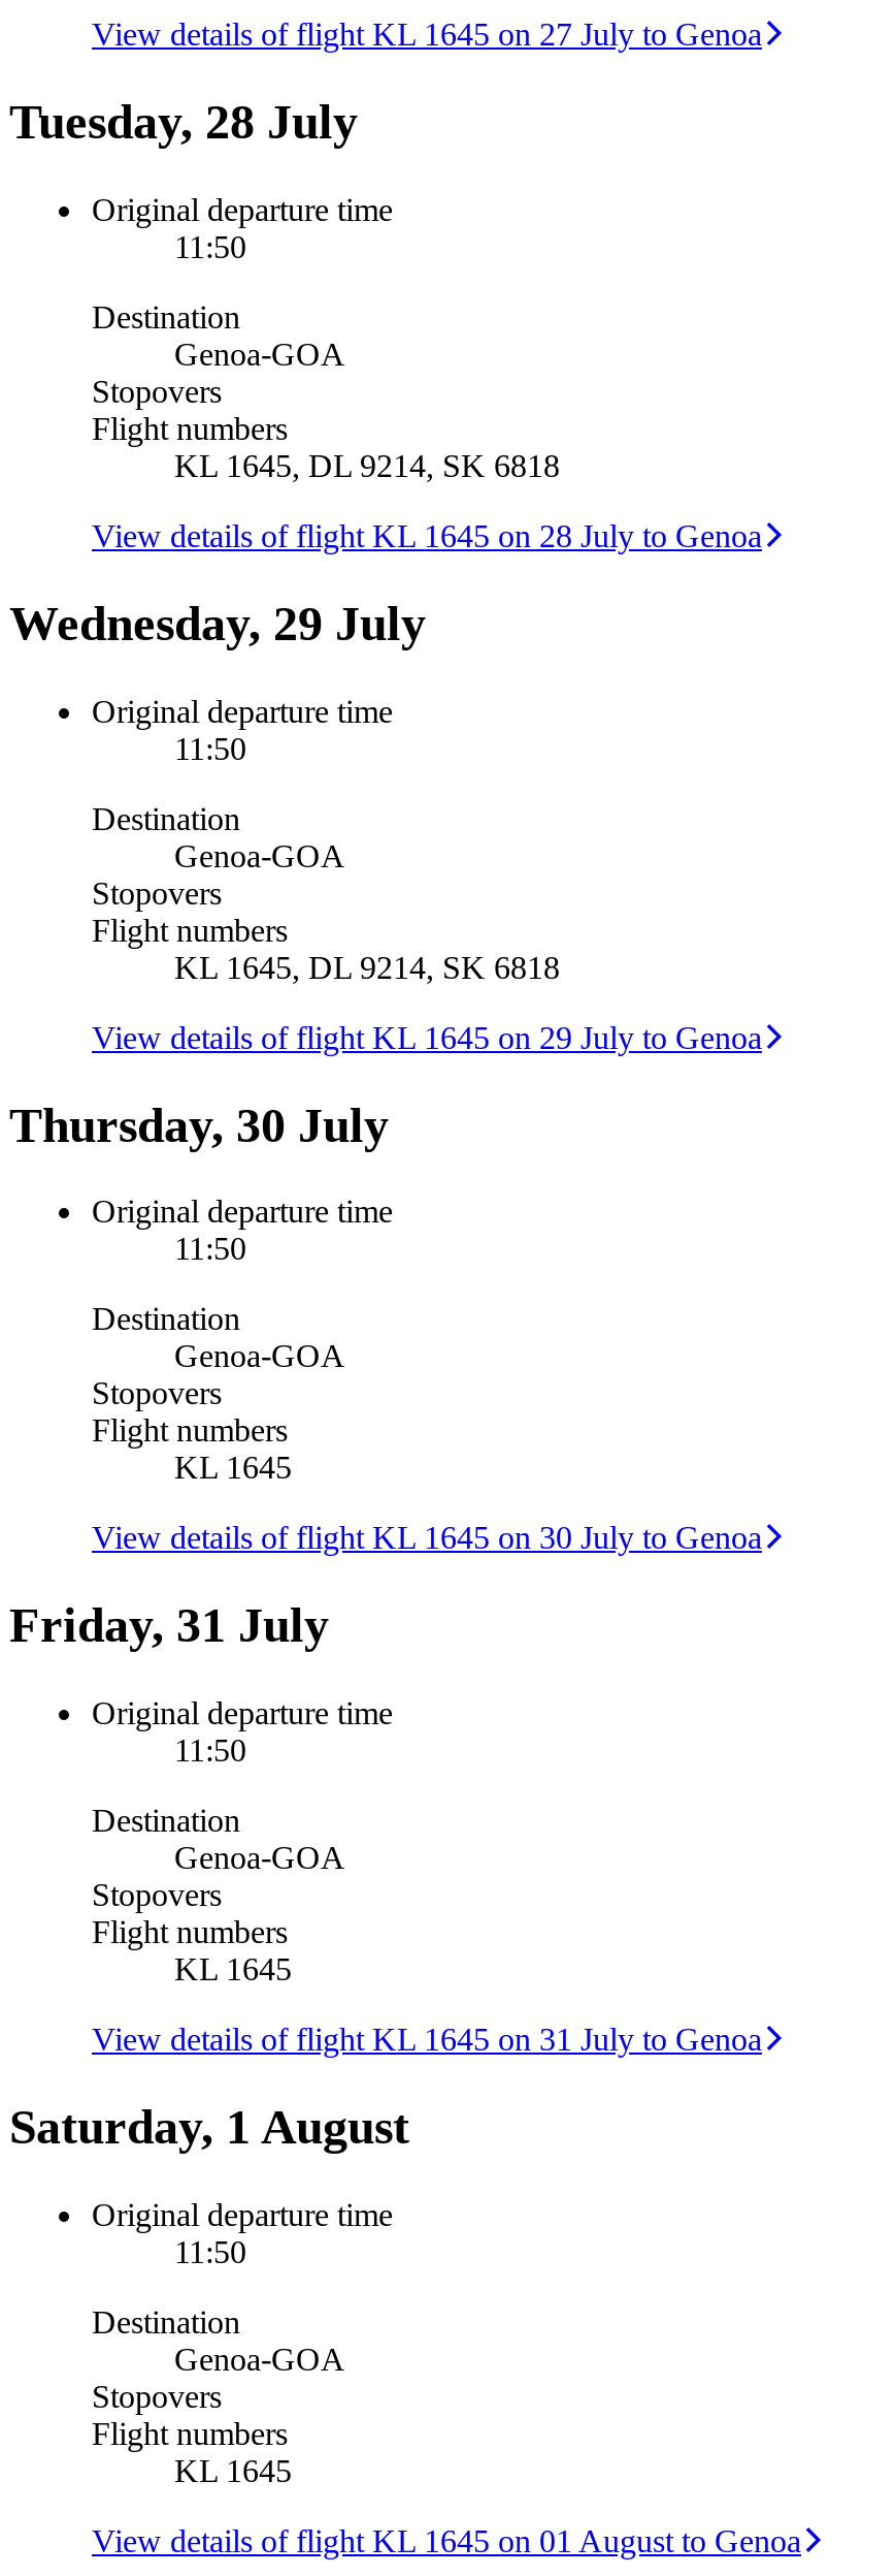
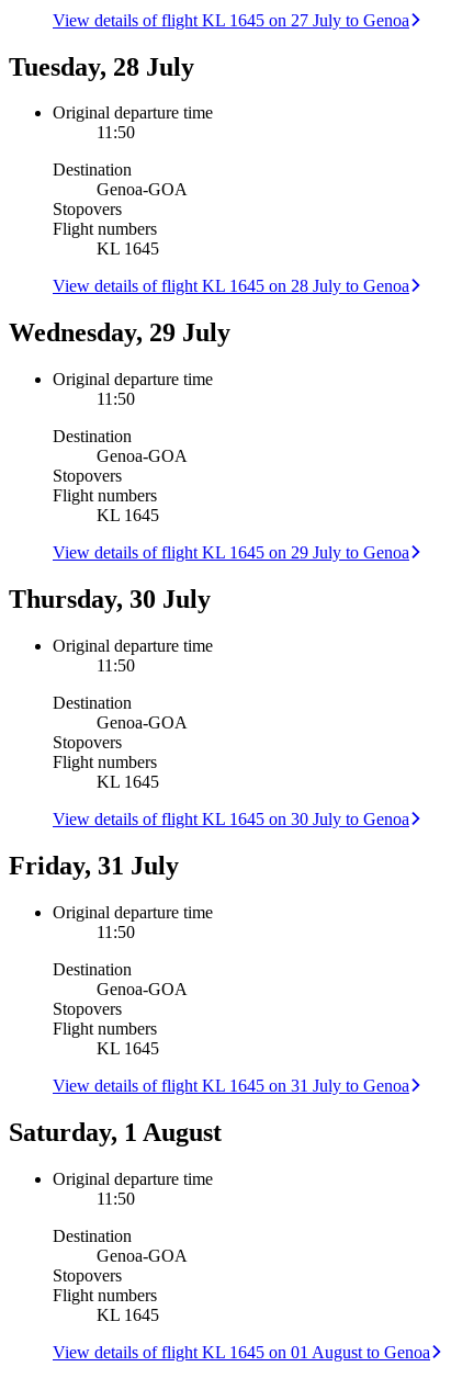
- KL 1645, DL 9214, SK 6818
+ KL 1645

- KL 1645, DL 9214, SK 6818
+ KL 1645
